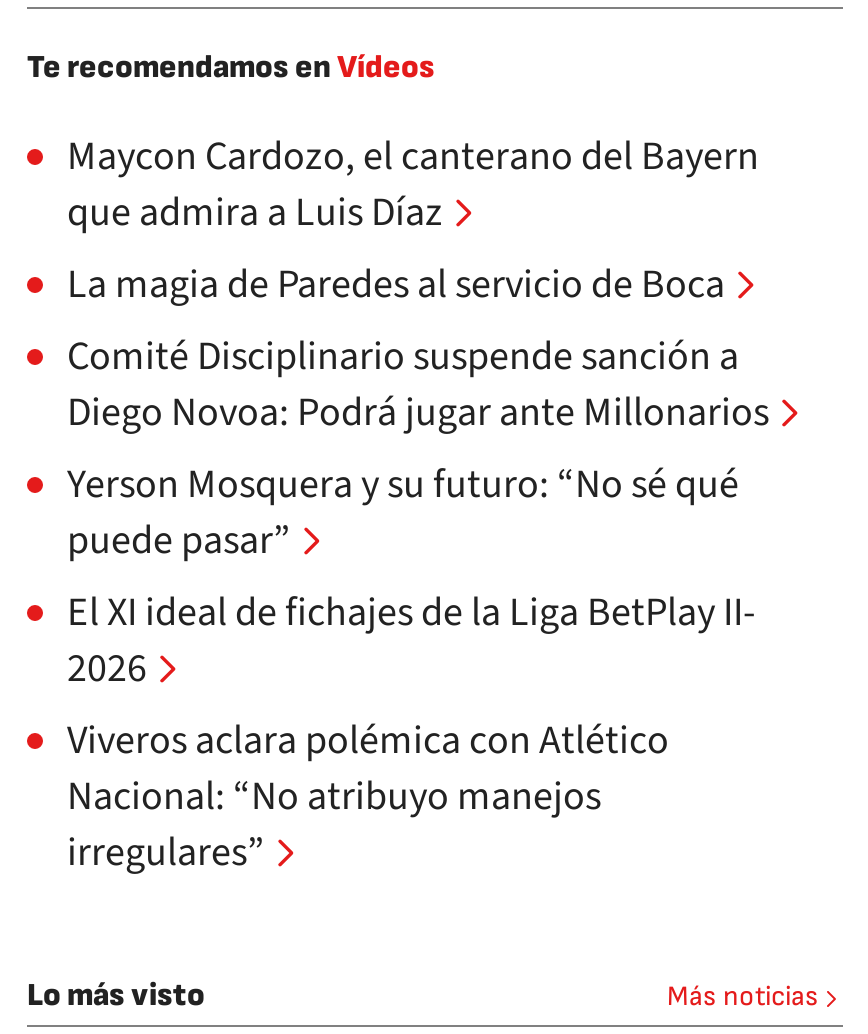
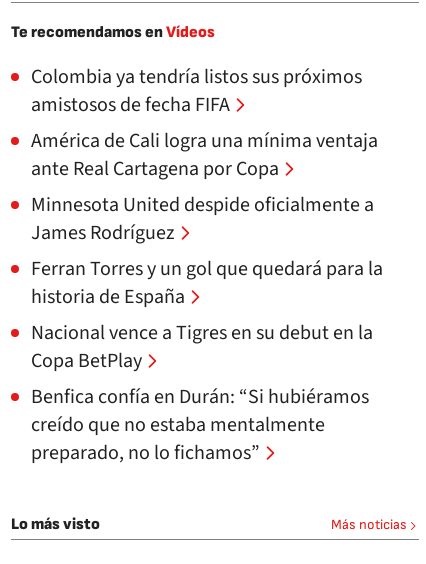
- Maycon Cardozo, el canterano del Bayern
- que admira a Luis Díaz
- La magia de Paredes al servicio de Boca
- Comité Disciplinario suspende sanción a
- Diego Novoa: Podrá jugar ante Millonarios
- Yerson Mosquera y su futuro: “No sé qué
- puede pasar”
- El XI ideal de fichajes de la Liga BetPlay II-
- 2026
- Viveros aclara polémica con Atlético
- Nacional: “No atribuyo manejos
- irregulares”
+ Colombia ya tendría listos sus próximos
+ amistosos de fecha FIFA
+ América de Cali logra una mínima ventaja
+ ante Real Cartagena por Copa
+ Minnesota United despide oficialmente a
+ James Rodríguez
+ Ferran Torres y un gol que quedará para la
+ historia de España
+ Nacional vence a Tigres en su debut en la
+ Copa BetPlay
+ Benfica confía en Durán: “Si hubiéramos
+ creído que no estaba mentalmente
+ preparado, no lo fichamos”
